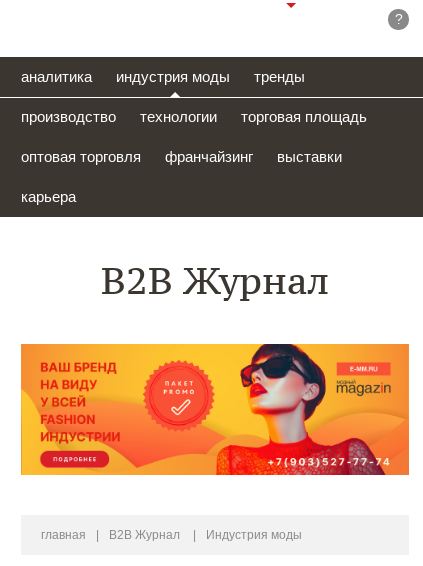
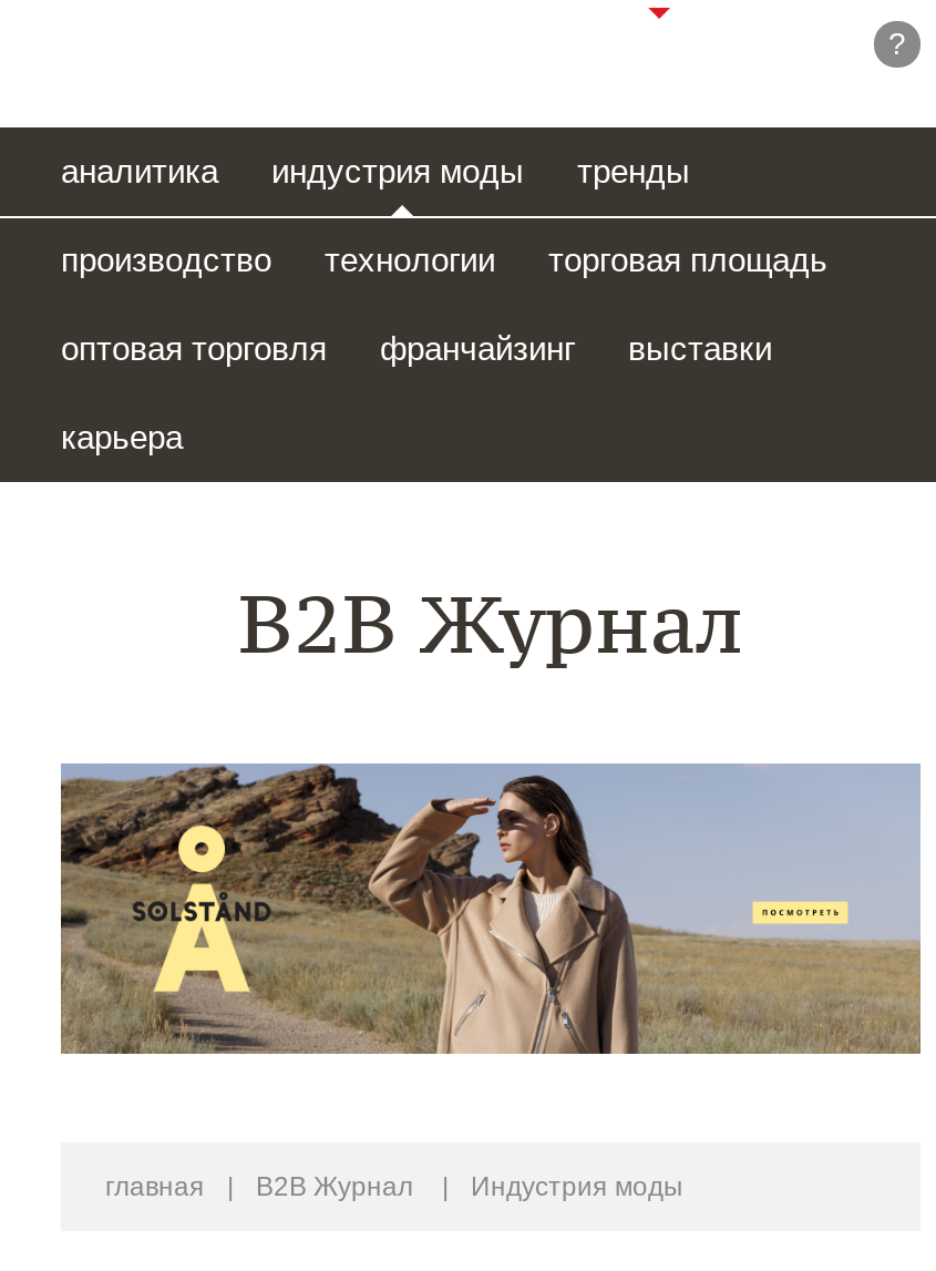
- [image]
+ [image]
